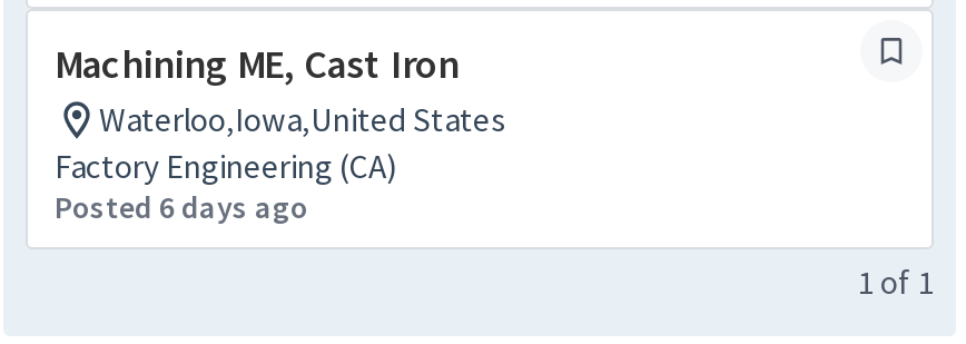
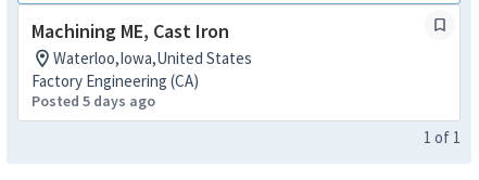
- Posted 6 days ago
+ Posted 5 days ago
